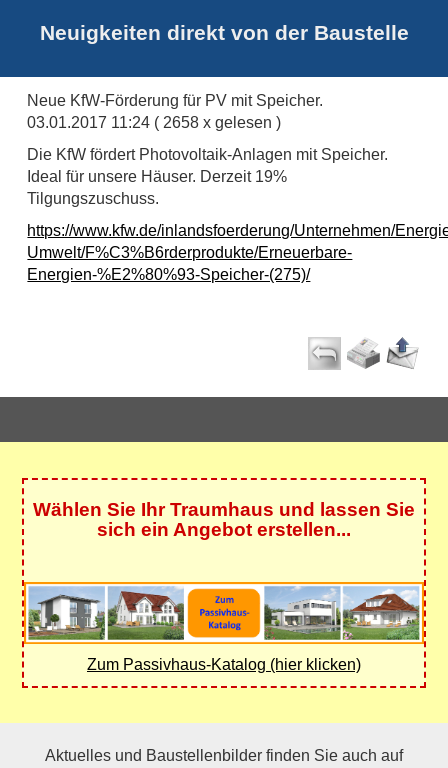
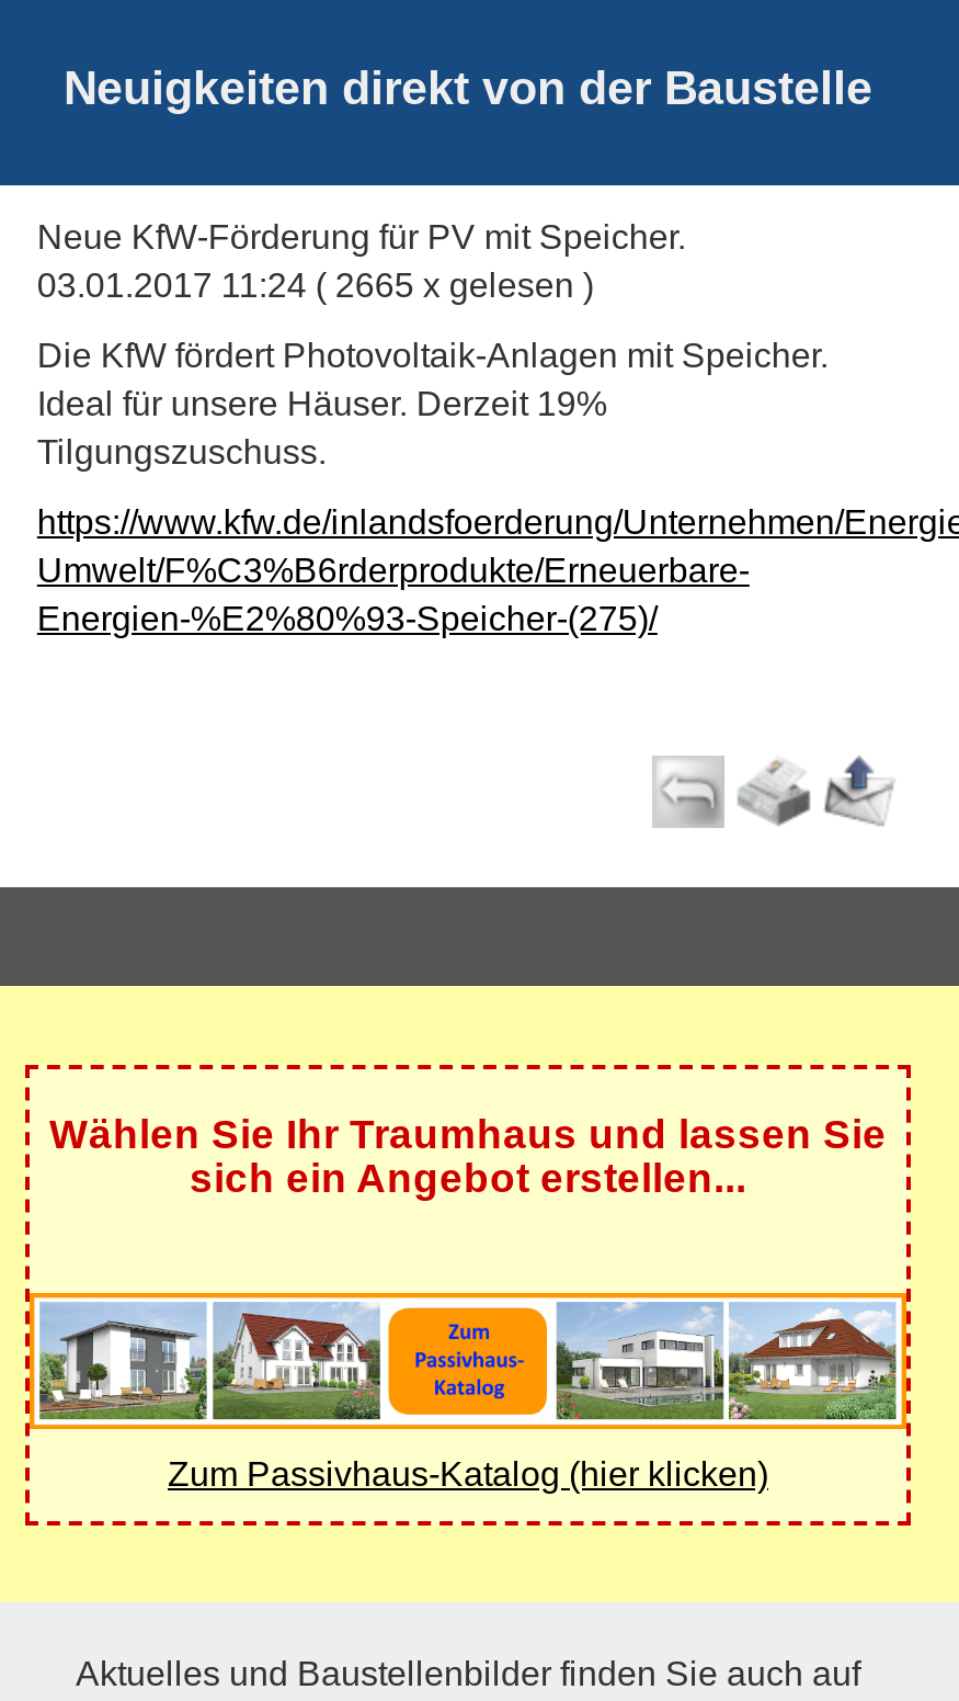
- 03.01.2017 11:24 ( 2658 x gelesen )
+ 03.01.2017 11:24 ( 2665 x gelesen )
